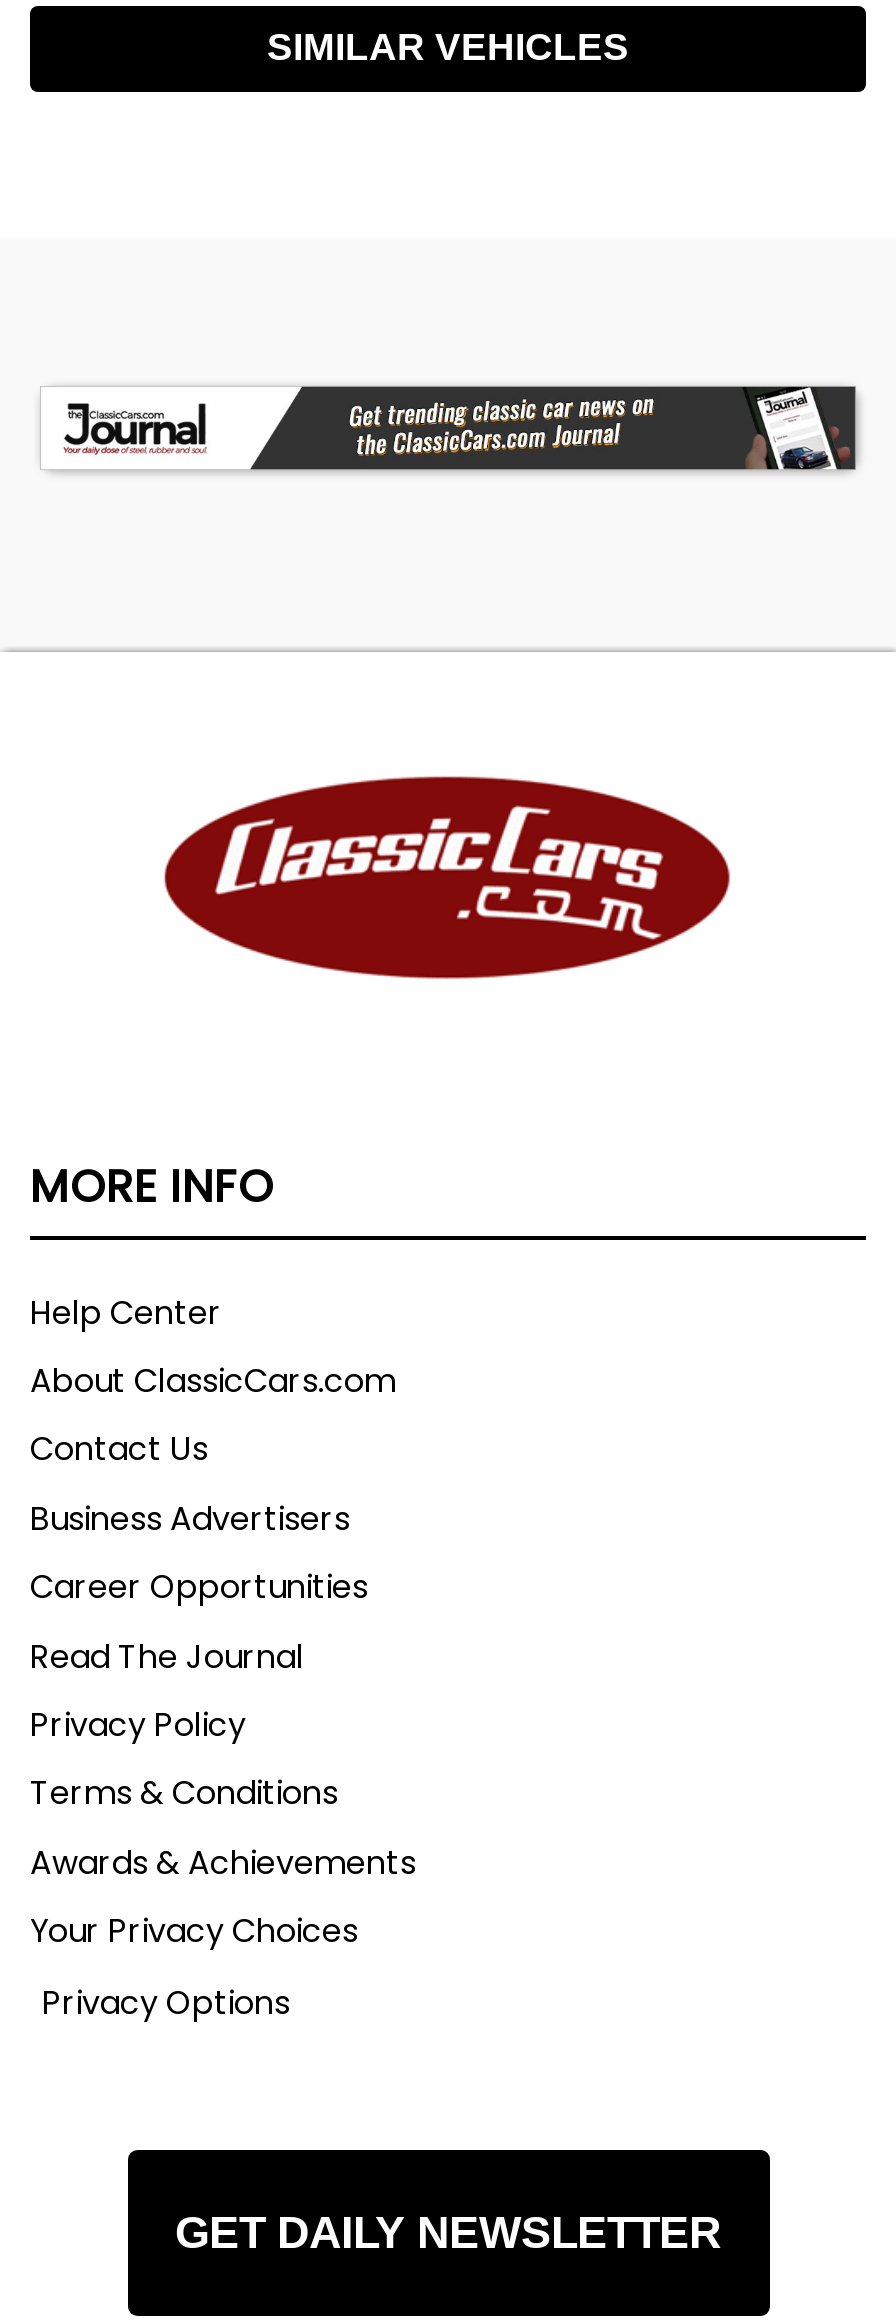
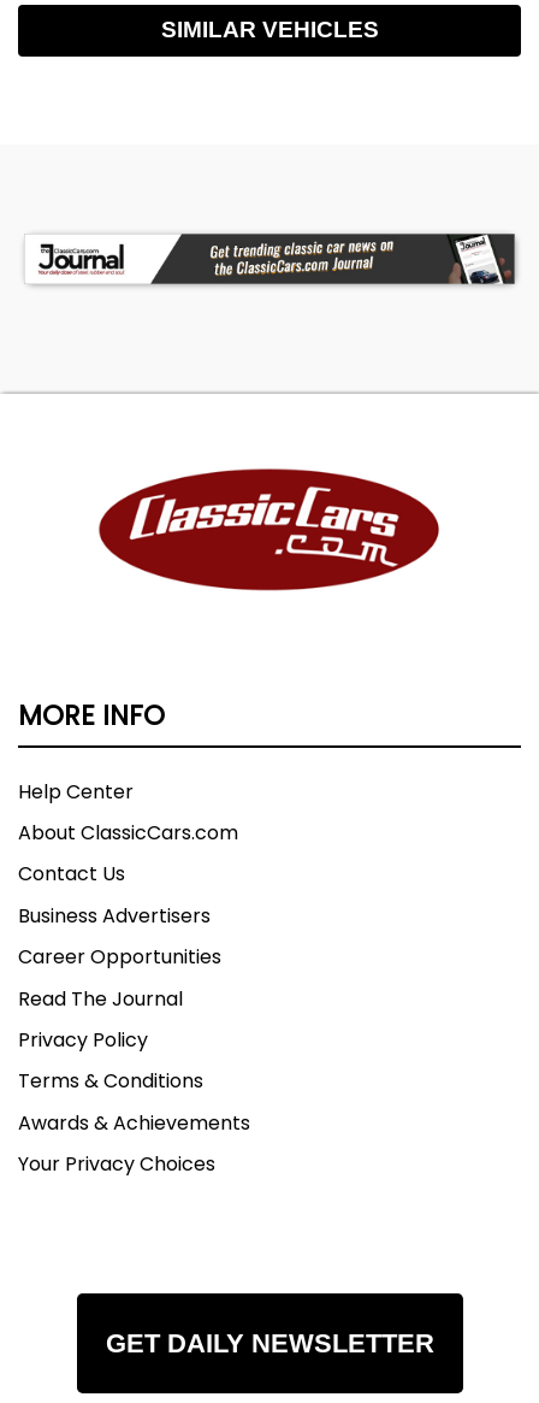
- Privacy Options
